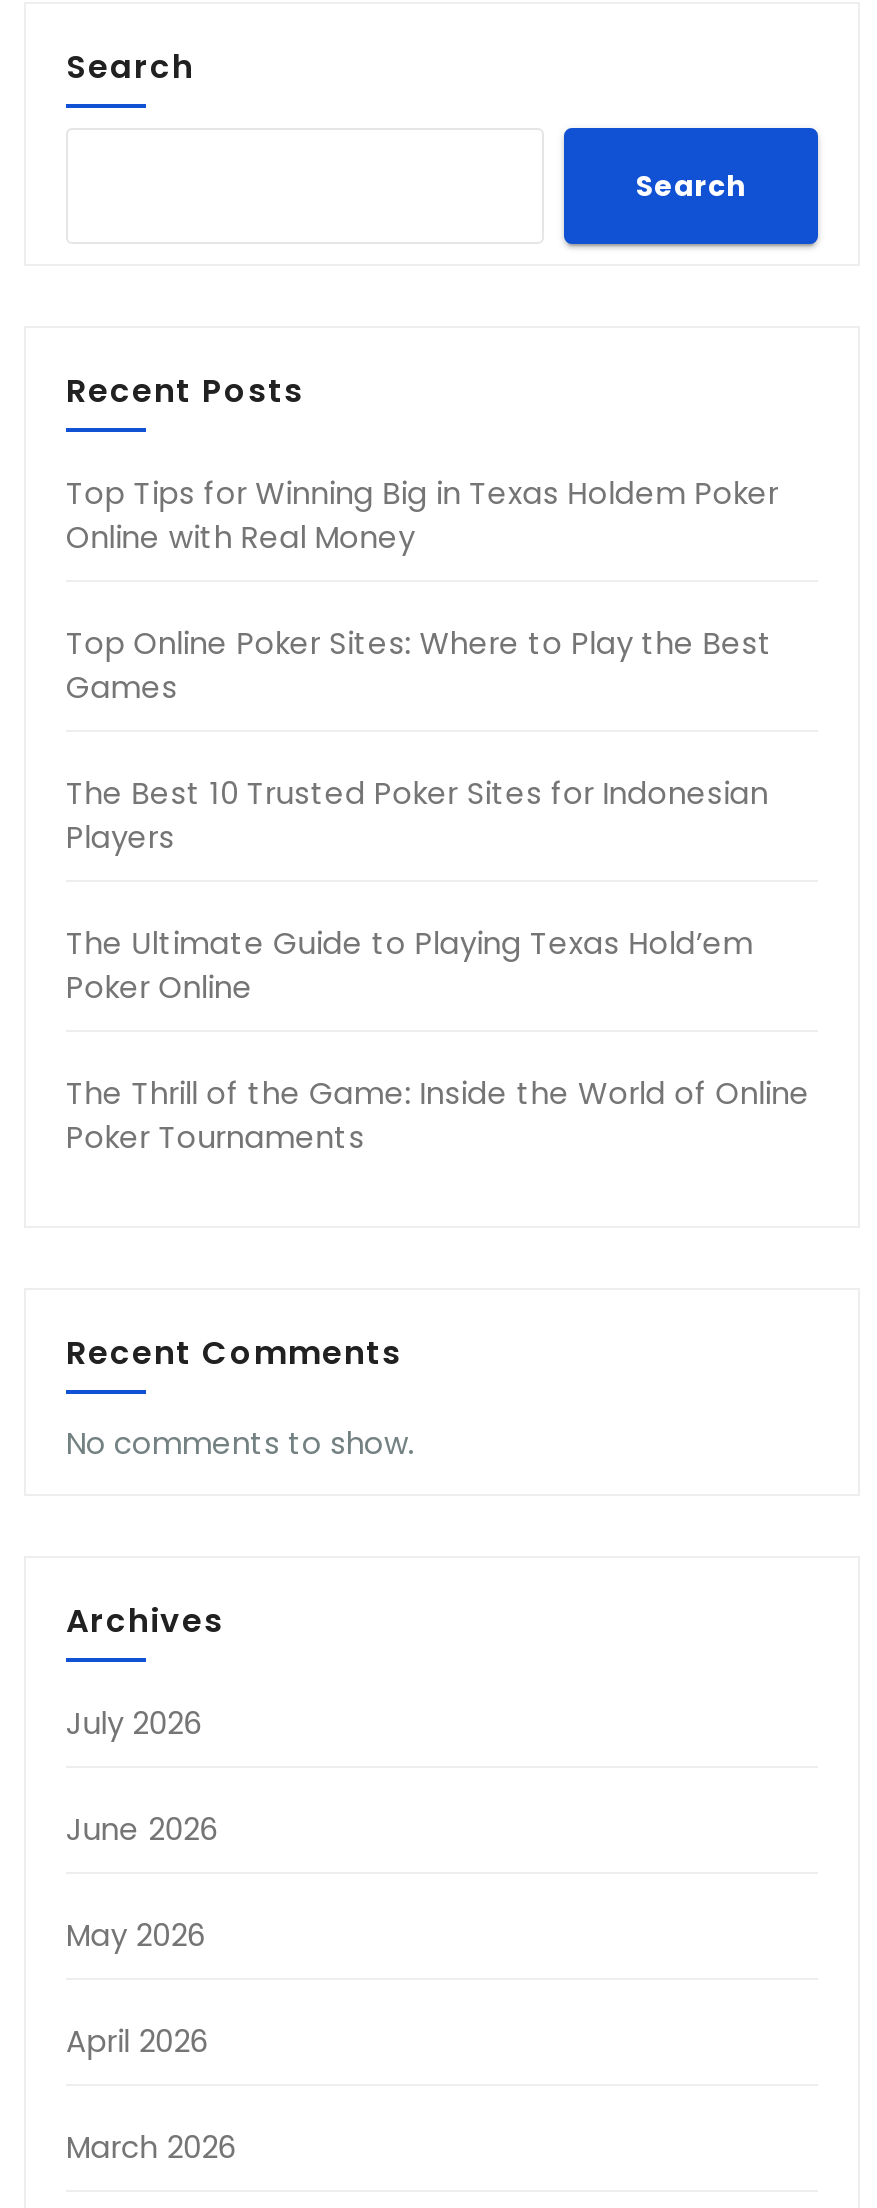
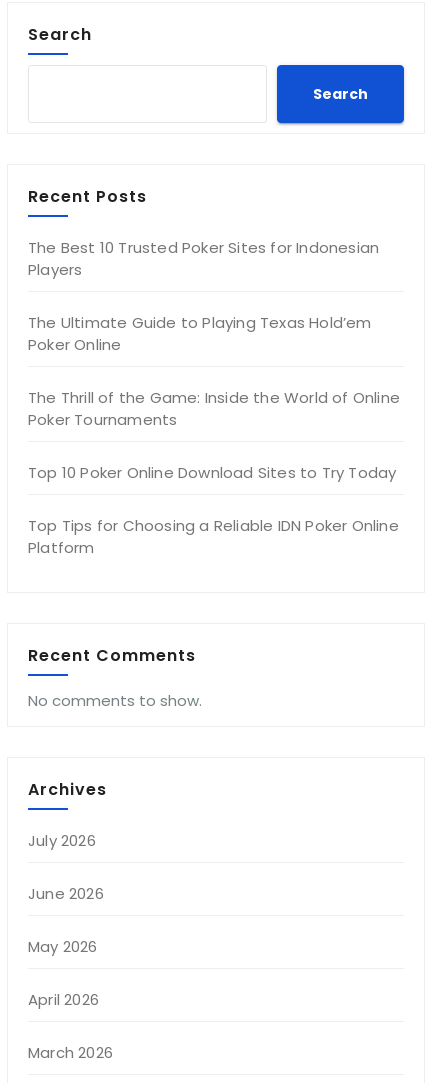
- Top Tips for Winning Big in Texas Holdem Poker
- Online with Real Money
- Top Online Poker Sites: Where to Play the Best
- Games

moved up: The Best 10 Trusted Poker Sites for Indonesian | Players | The Ultimate Guide to Playing Texas Hold’em | Poker Online | The Thrill of the Game: Inside the World of Online | Poker Tournaments

+ Top 10 Poker Online Download Sites to Try Today
+ Top Tips for Choosing a Reliable IDN Poker Online
+ Platform
